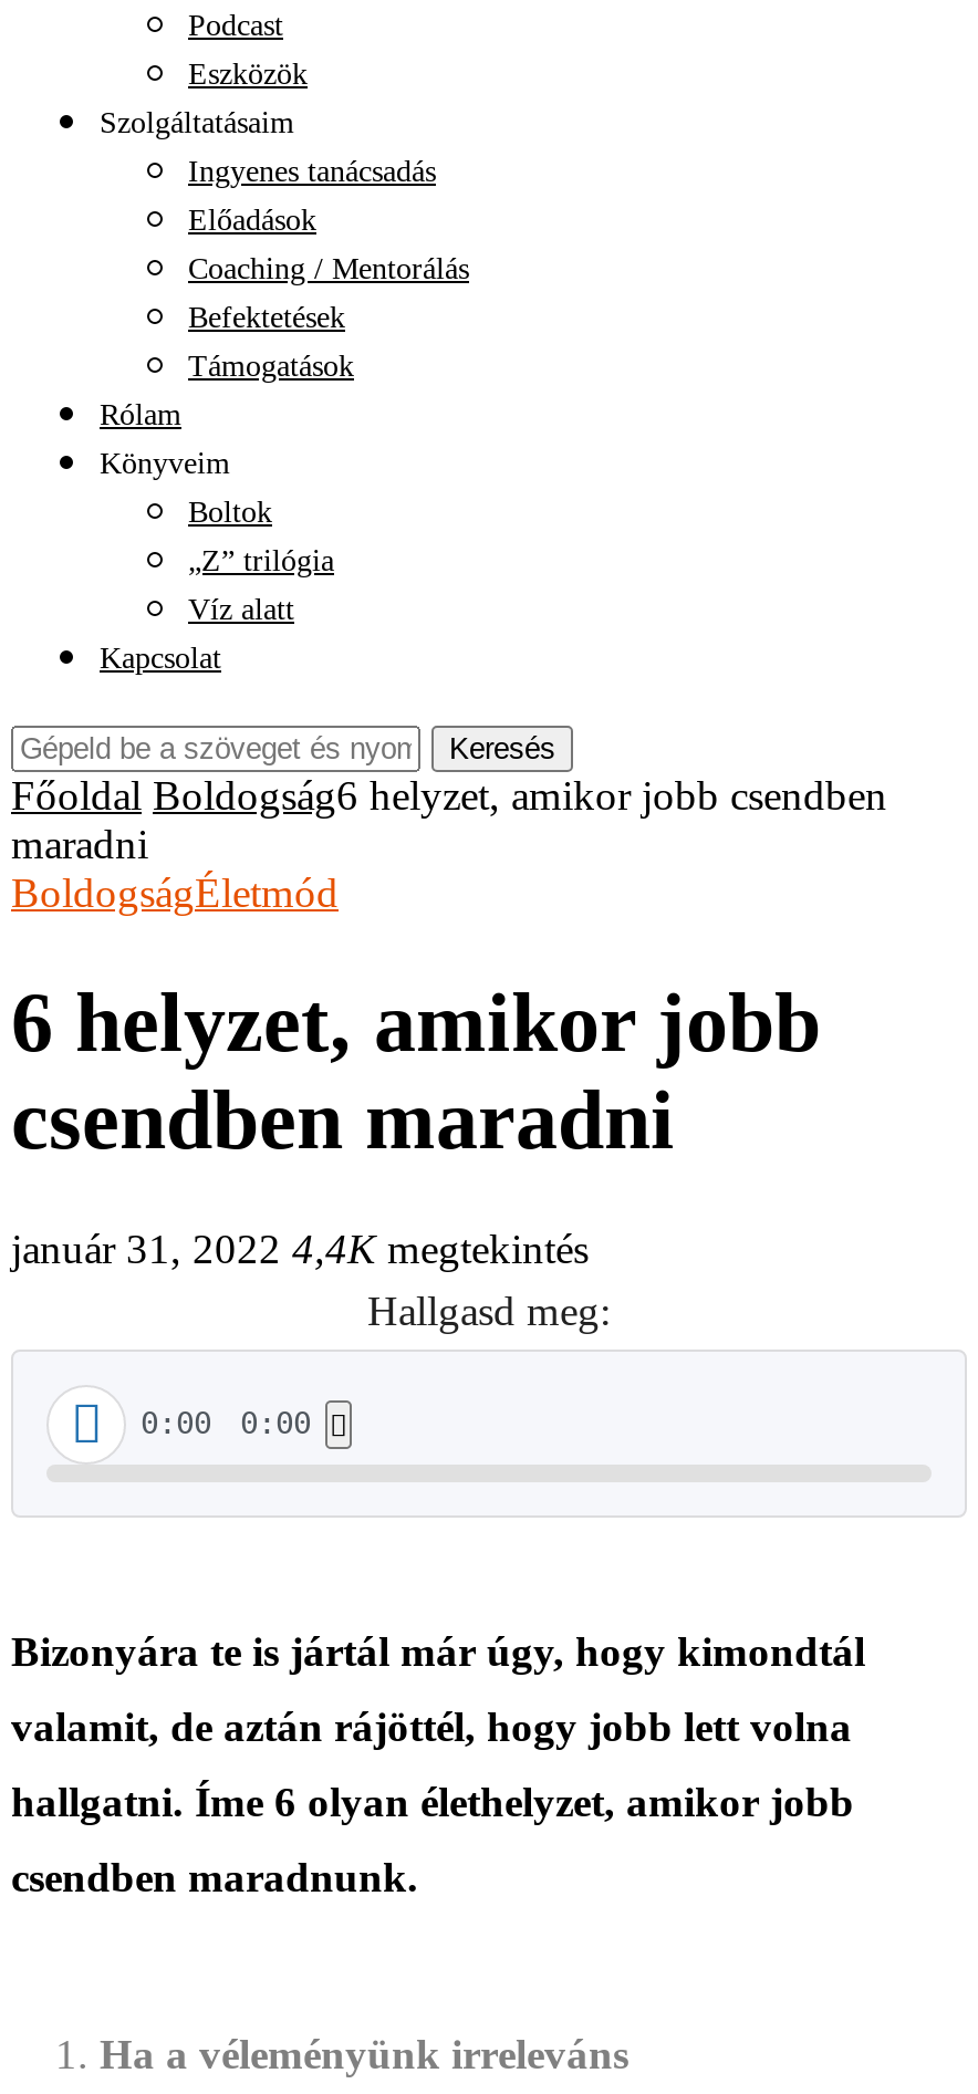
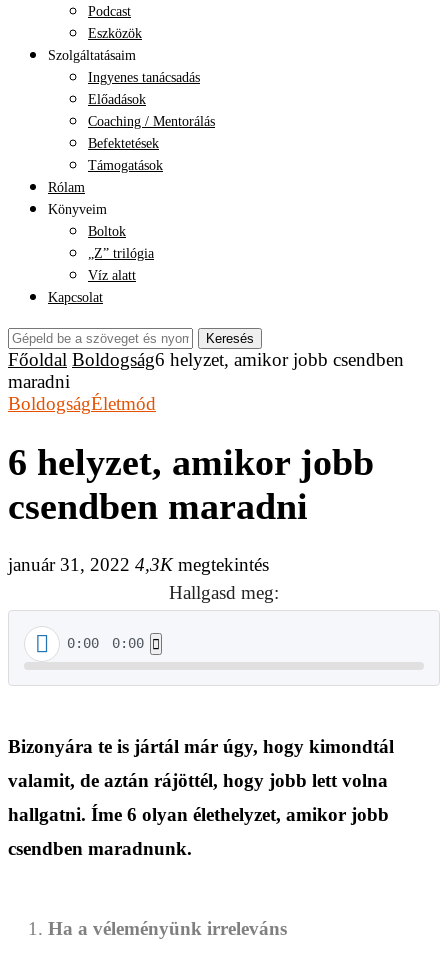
- január 31, 2022 4,4K megtekintés
+ január 31, 2022 4,3K megtekintés
